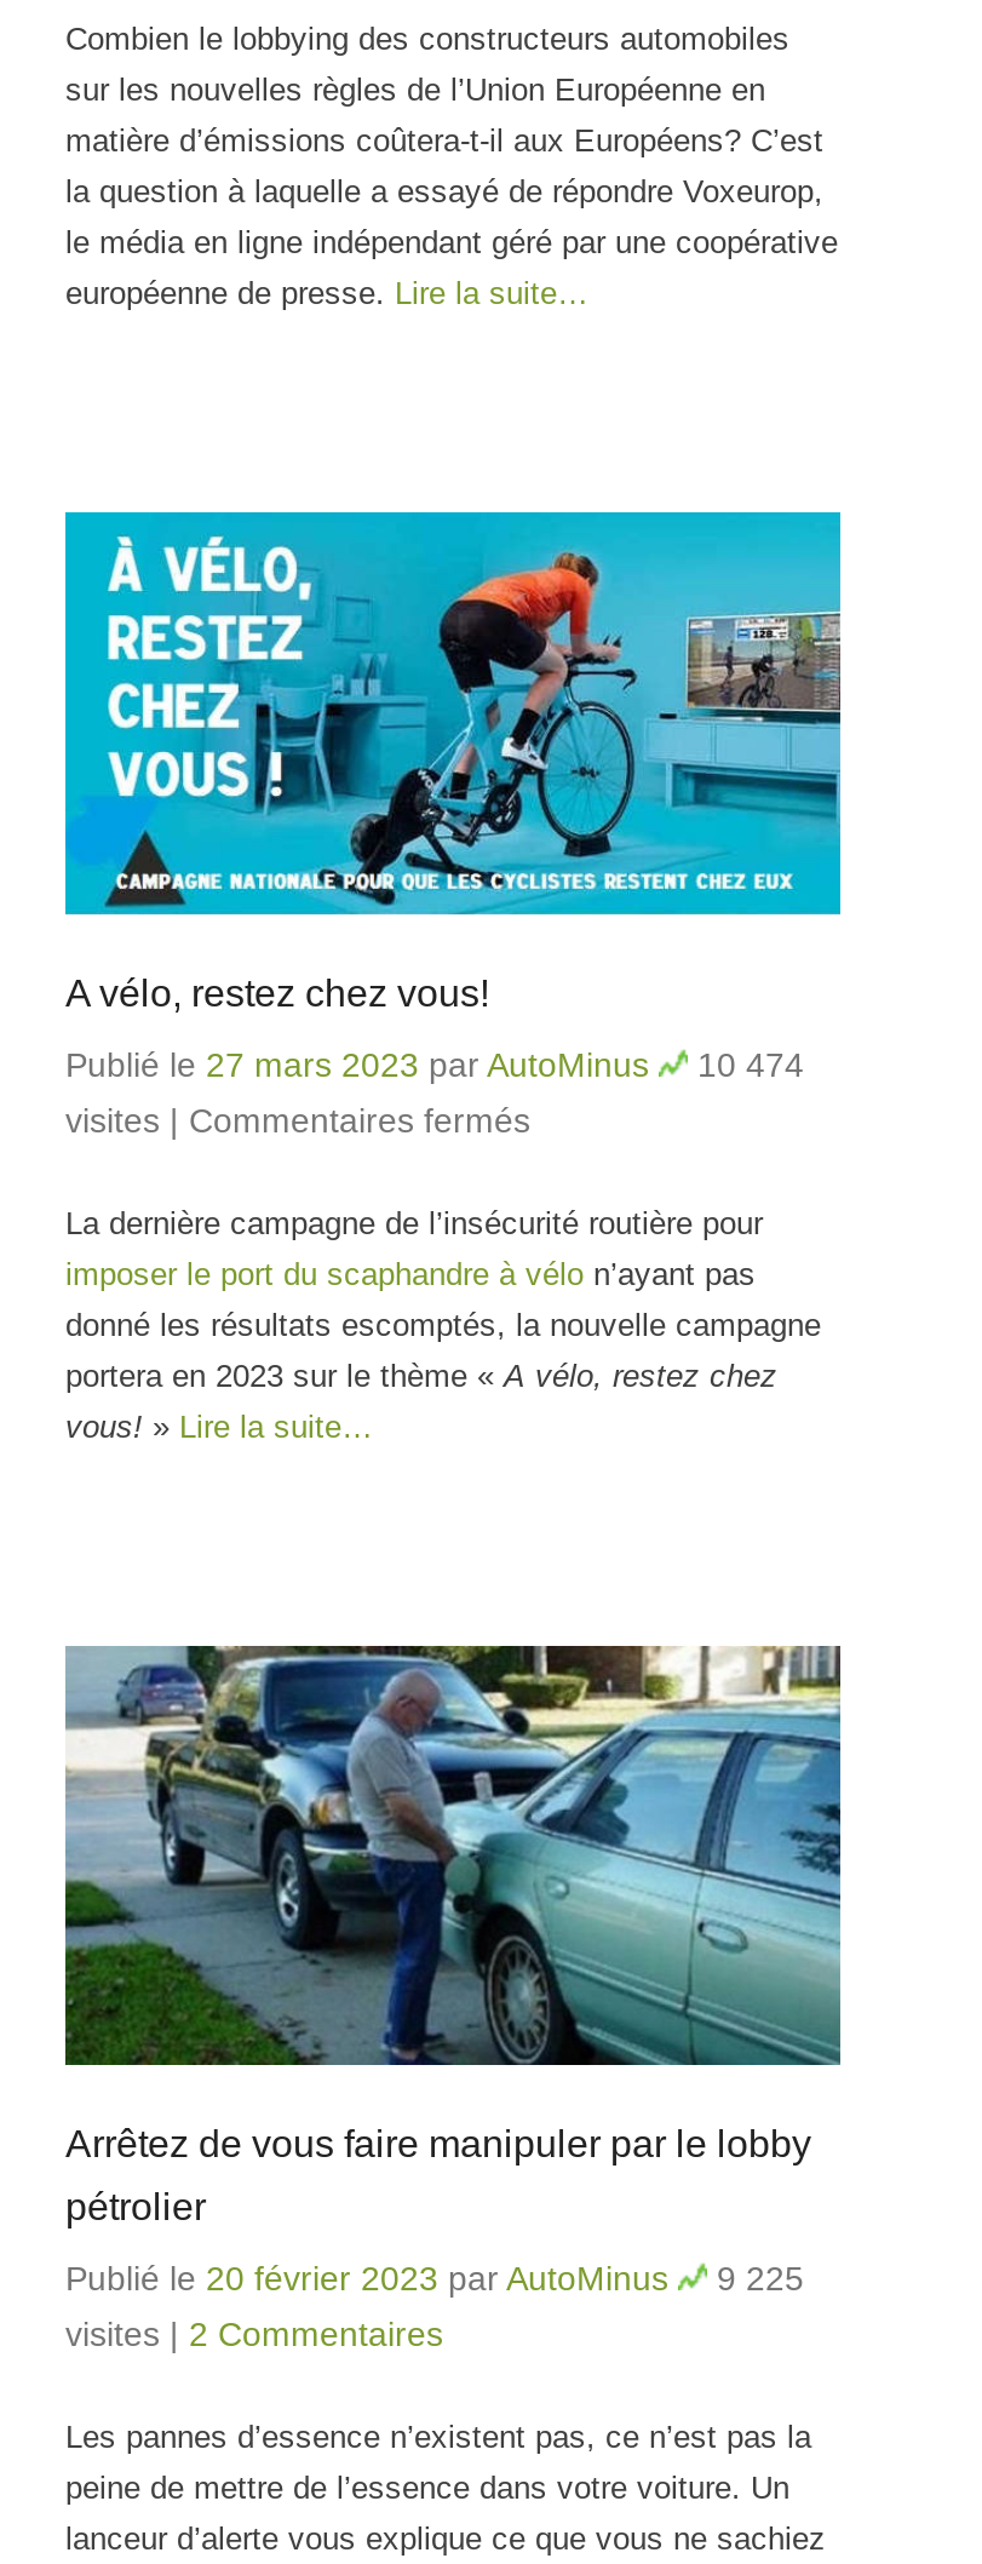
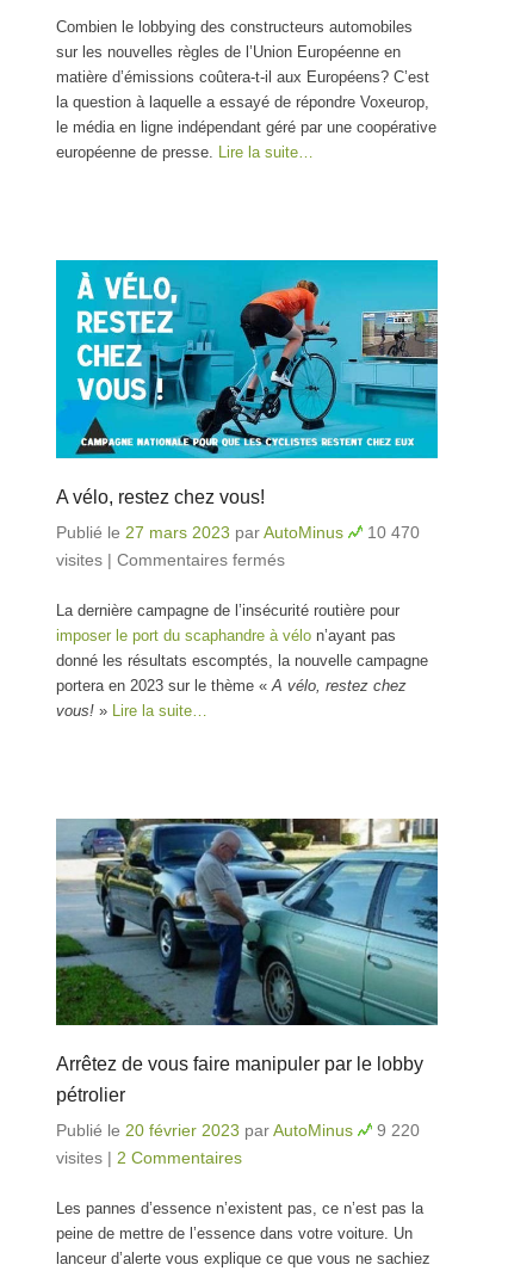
- Publié le 27 mars 2023 par AutoMinus 10 474
+ Publié le 27 mars 2023 par AutoMinus 10 470

- Publié le 20 février 2023 par AutoMinus 9 225
+ Publié le 20 février 2023 par AutoMinus 9 220
